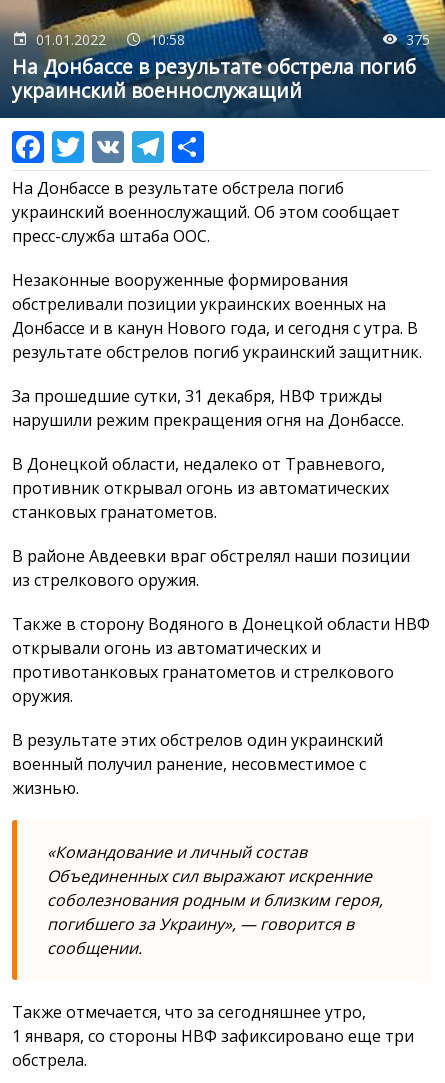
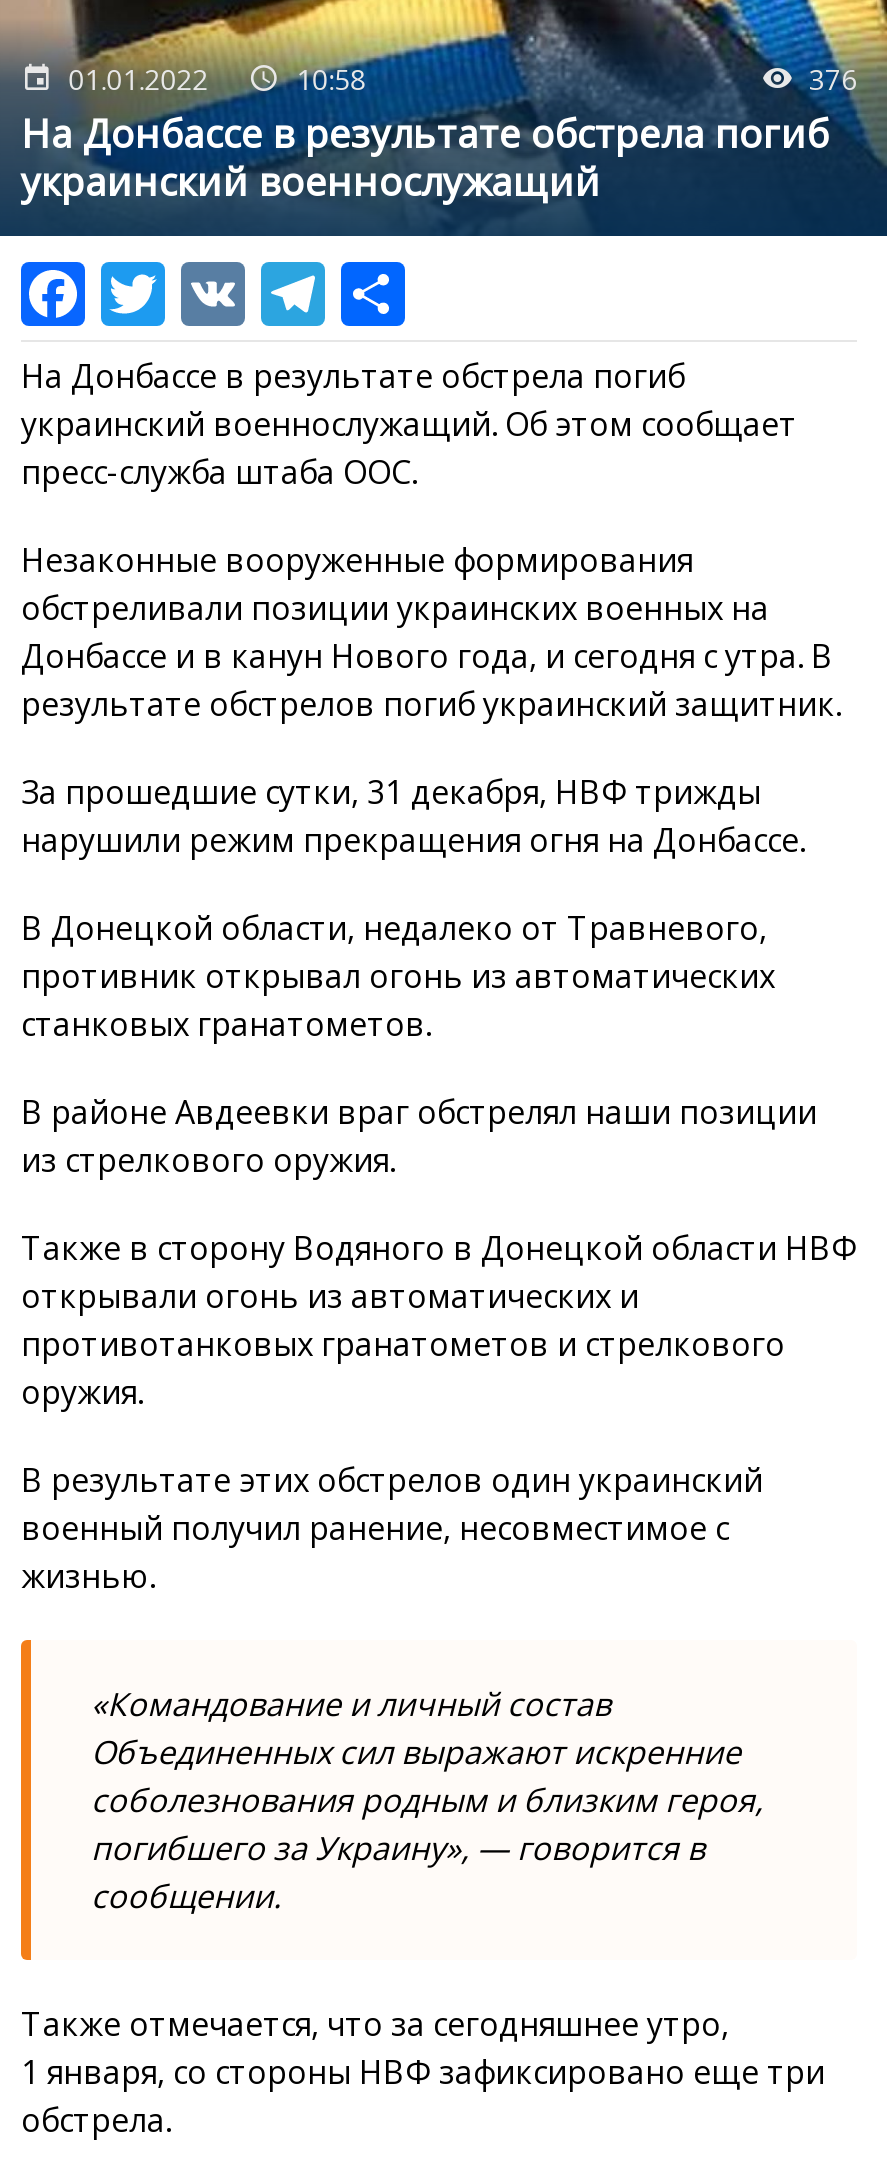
- 375
+ 376
